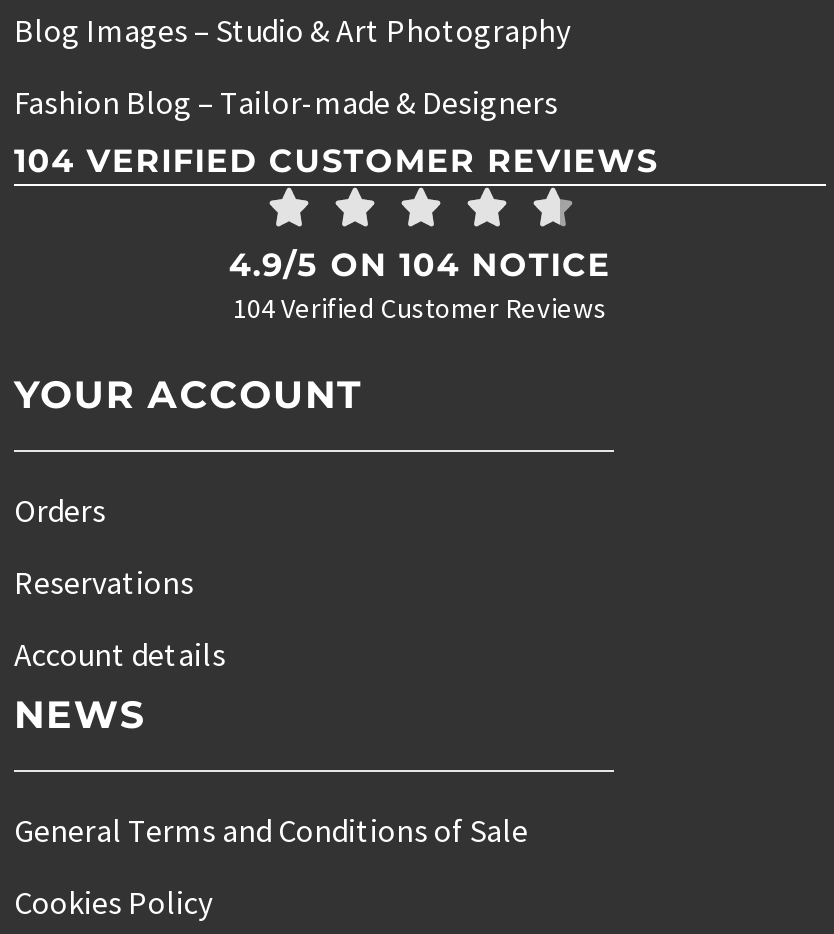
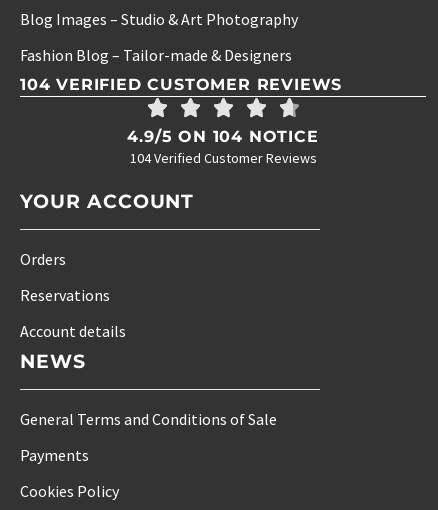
+ Payments
